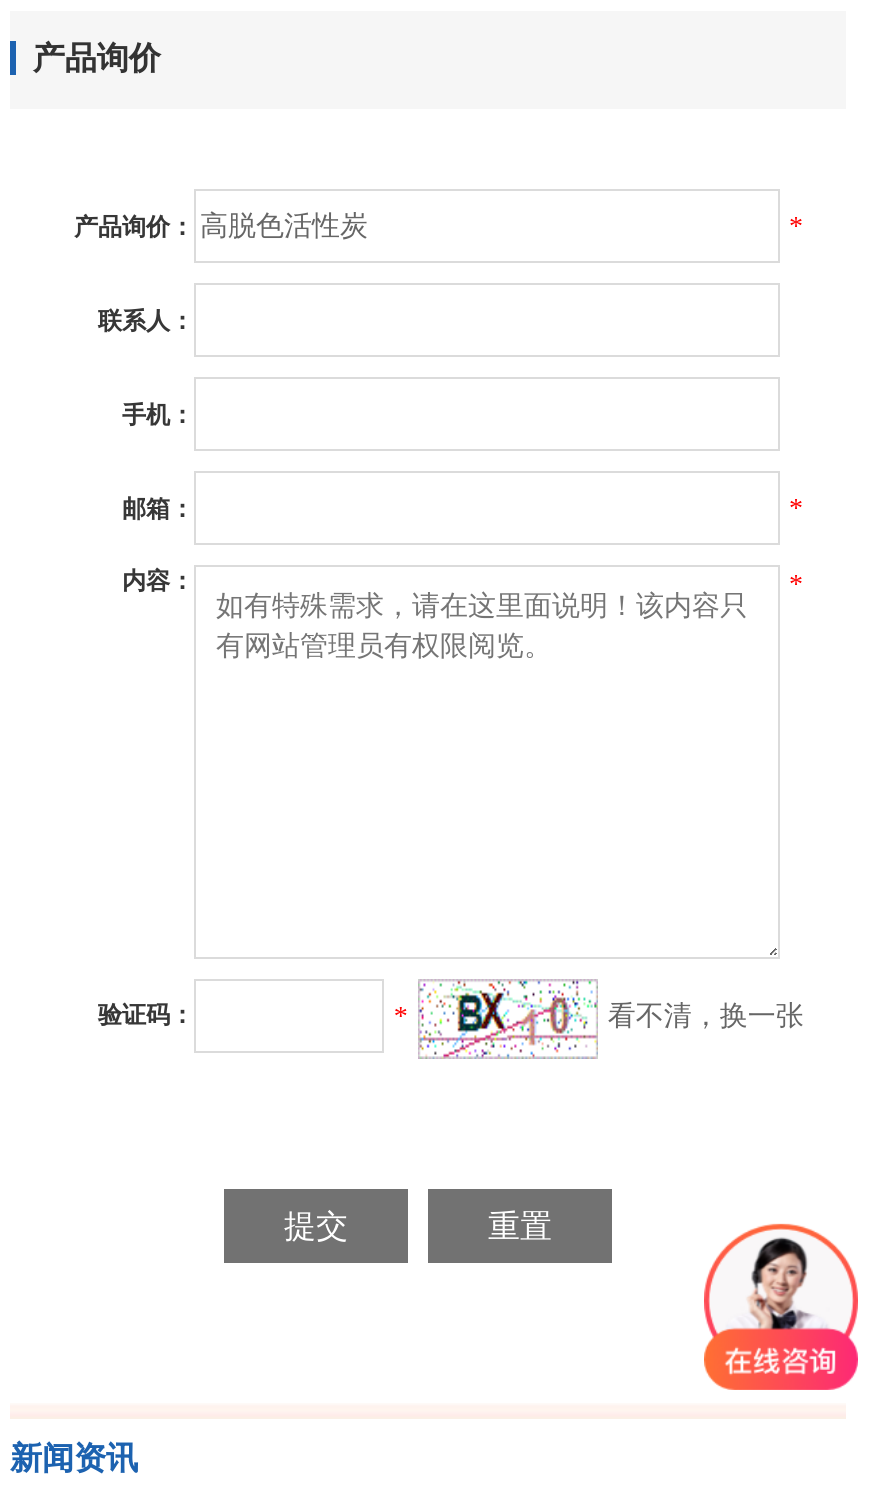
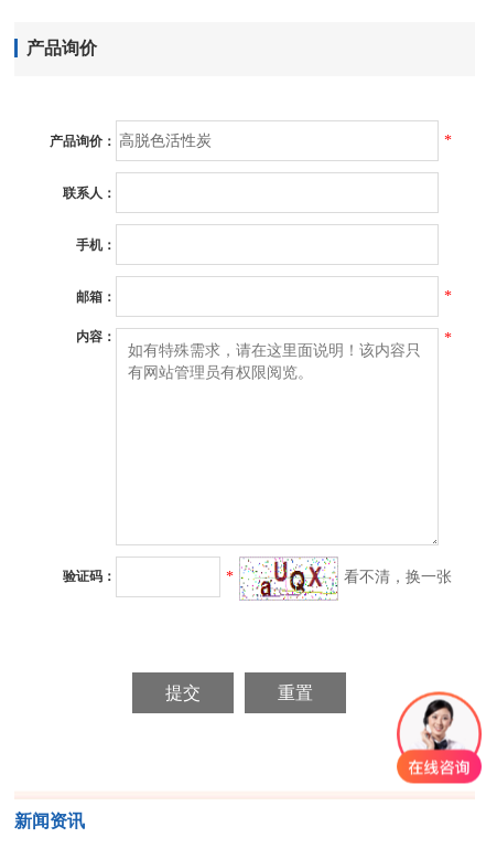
- [image]
+ [image]
